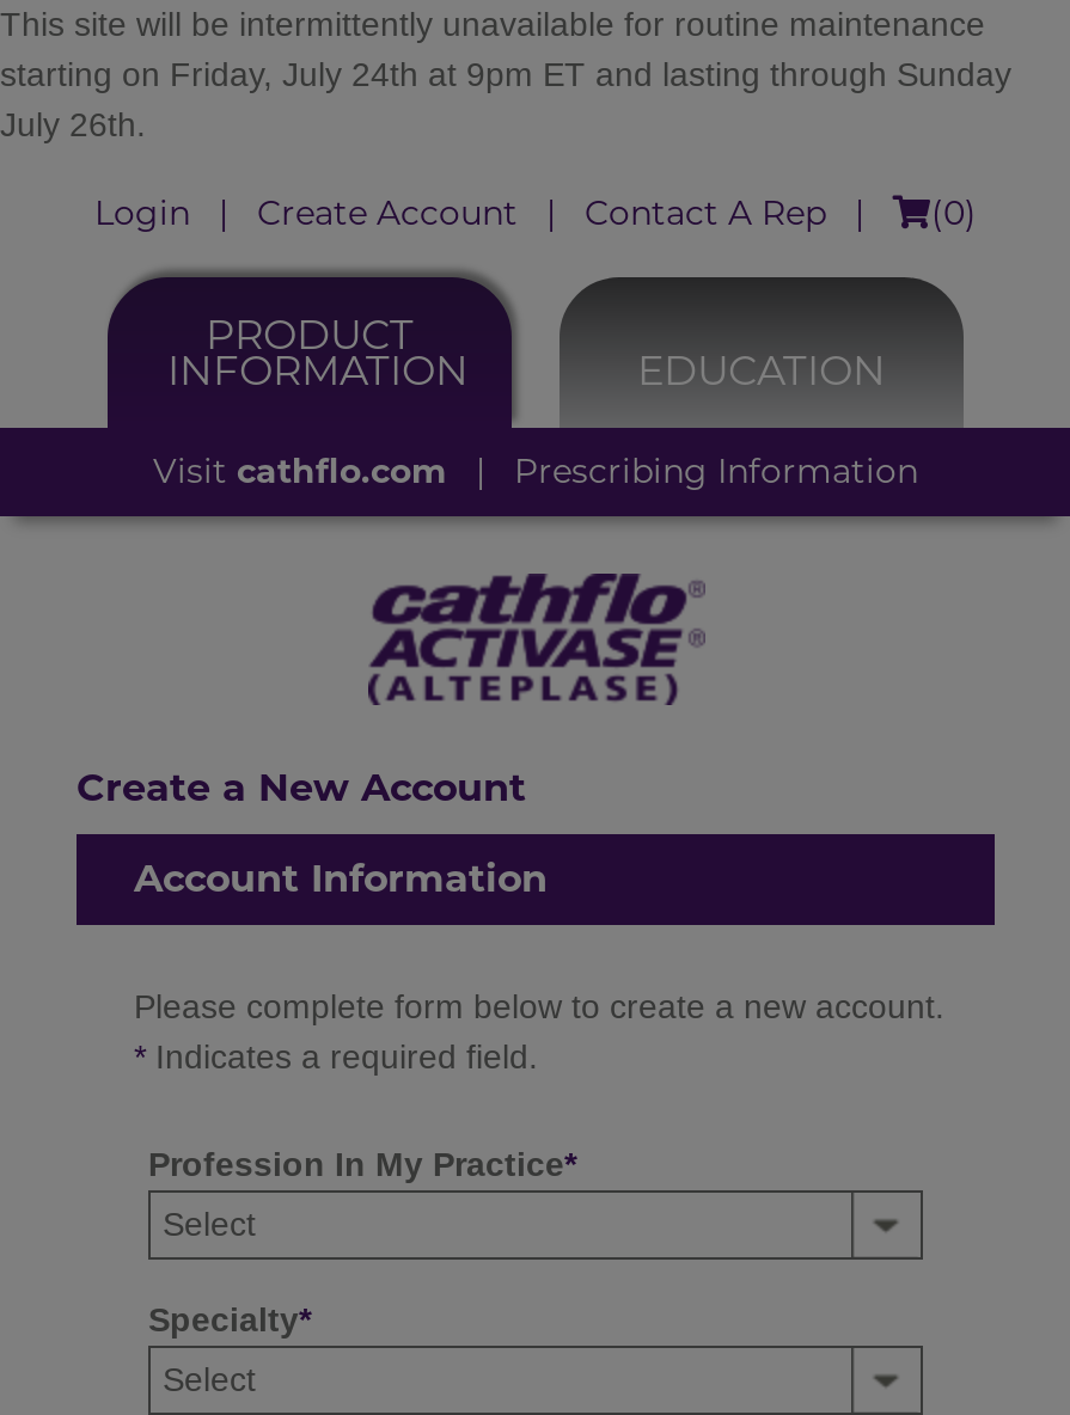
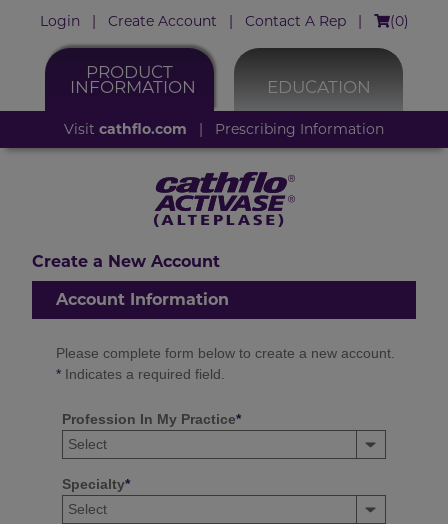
- This site will be intermittently unavailable for routine maintenance
- starting on Friday, July 24th at 9pm ET and lasting through Sunday
- July 26th.
